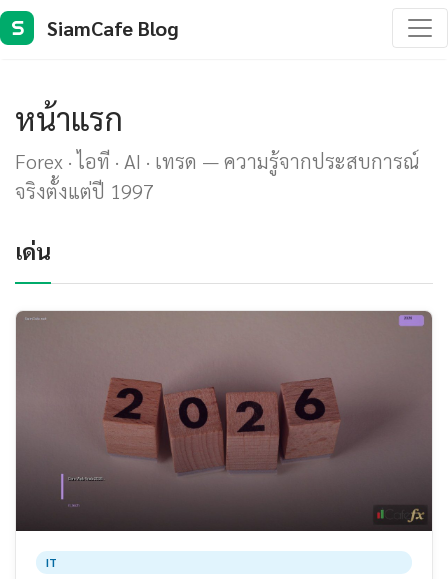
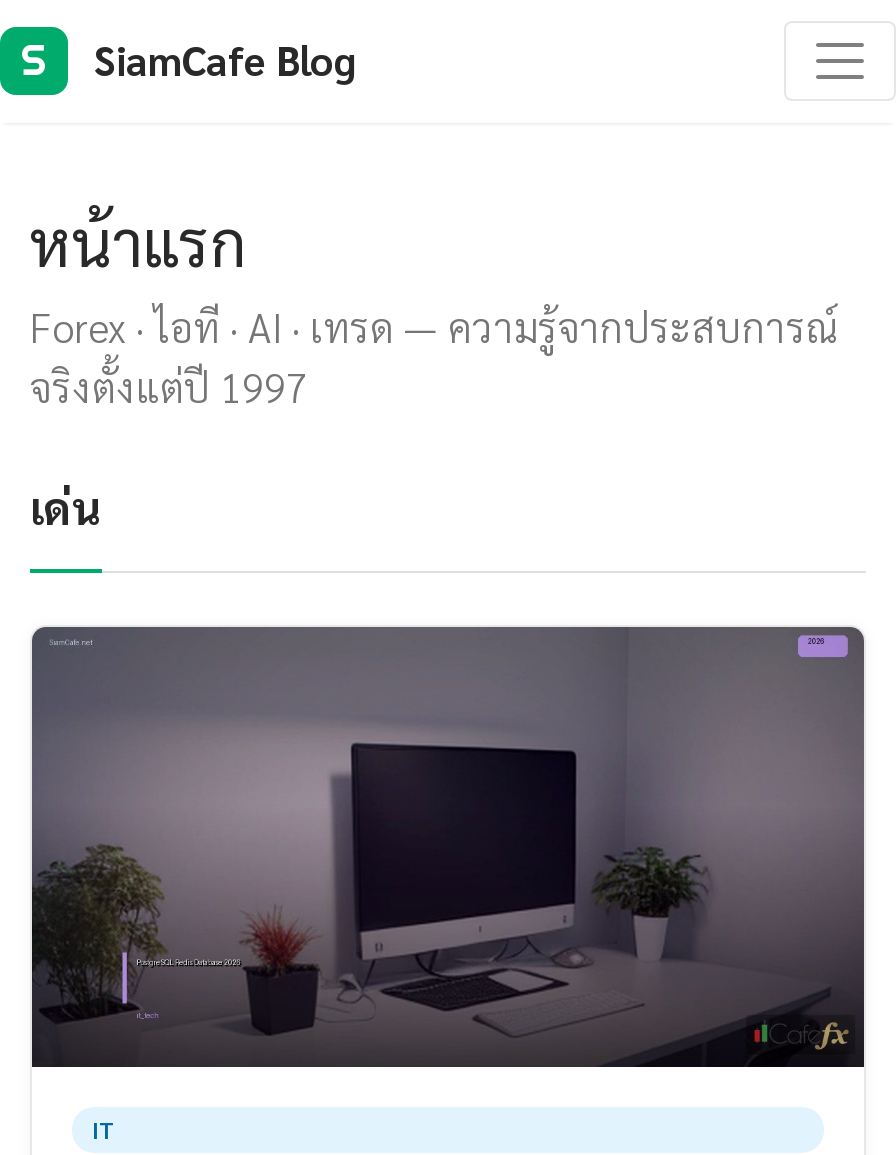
- [image]
+ [image]
